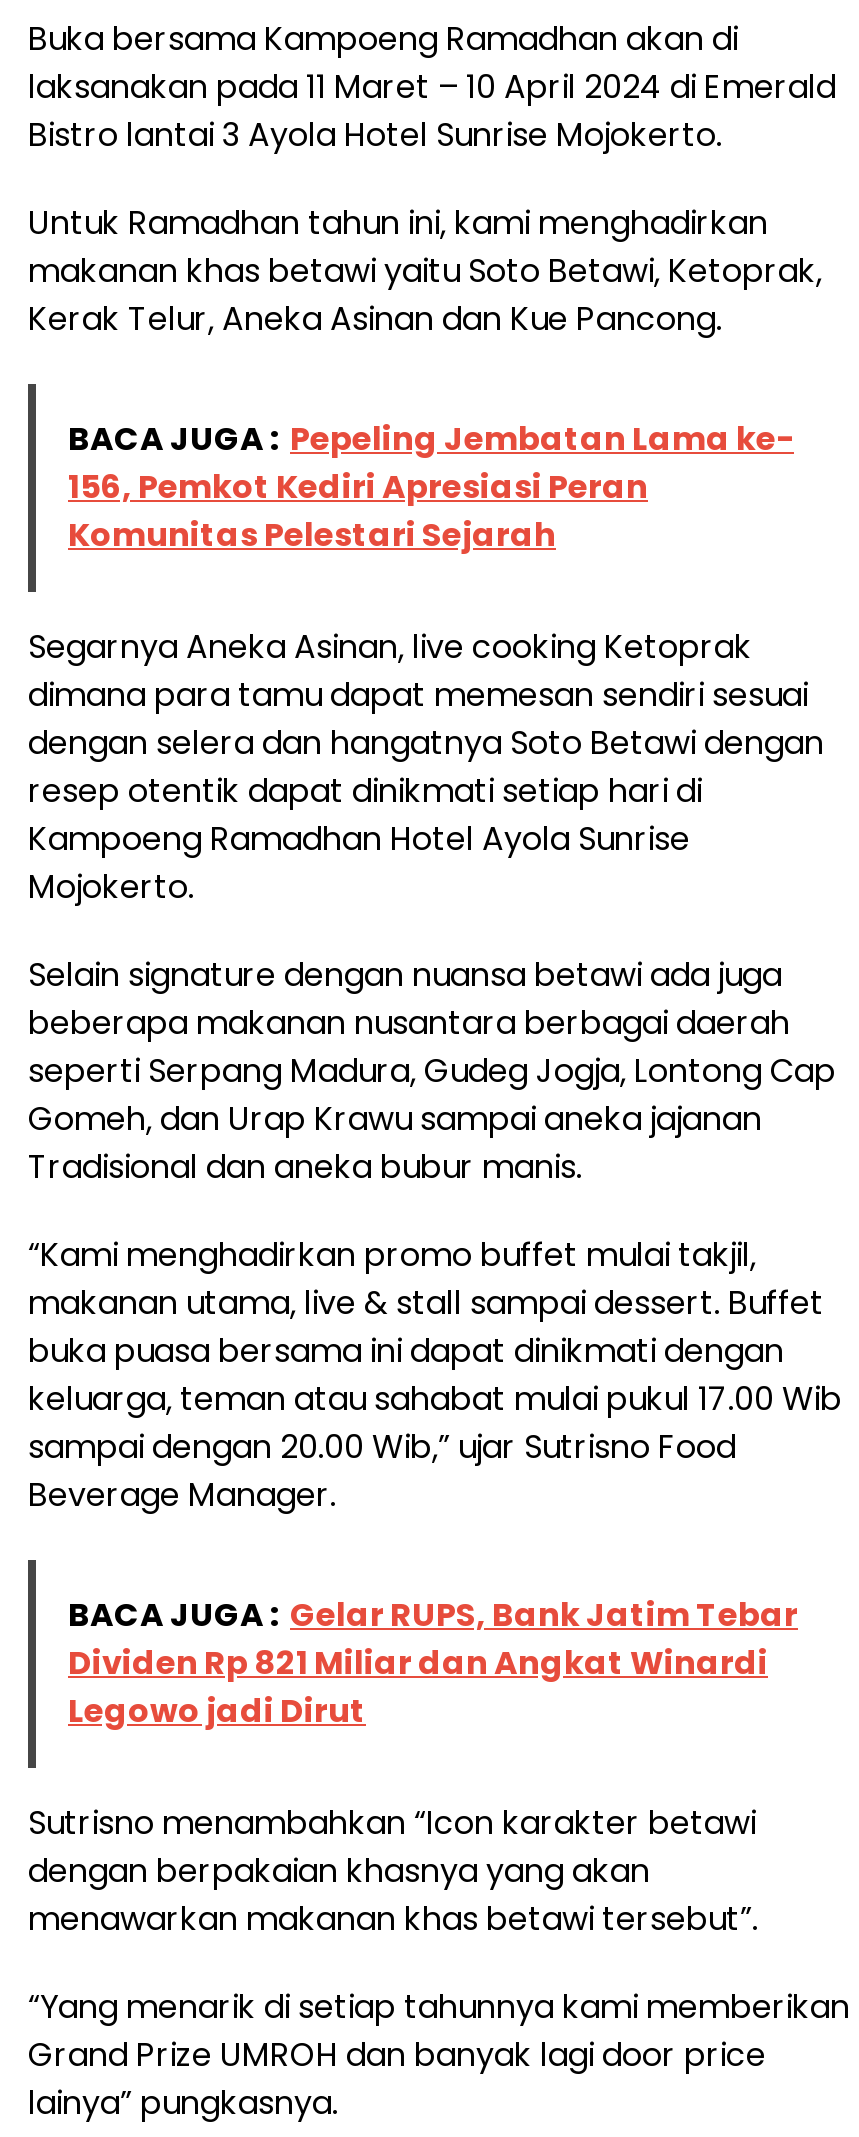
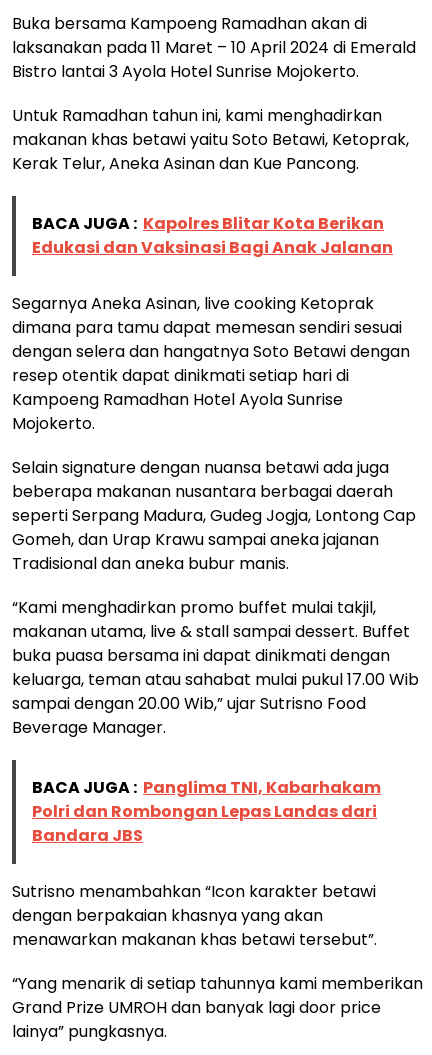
- BACA JUGA : Pepeling Jembatan Lama ke-
- 156, Pemkot Kediri Apresiasi Peran
- Komunitas Pelestari Sejarah
+ BACA JUGA : Kapolres Blitar Kota Berikan
+ Edukasi dan Vaksinasi Bagi Anak Jalanan

- BACA JUGA : Gelar RUPS, Bank Jatim Tebar
- Dividen Rp 821 Miliar dan Angkat Winardi
- Legowo jadi Dirut
+ BACA JUGA : Panglima TNI, Kabarhakam
+ Polri dan Rombongan Lepas Landas dari
+ Bandara JBS
